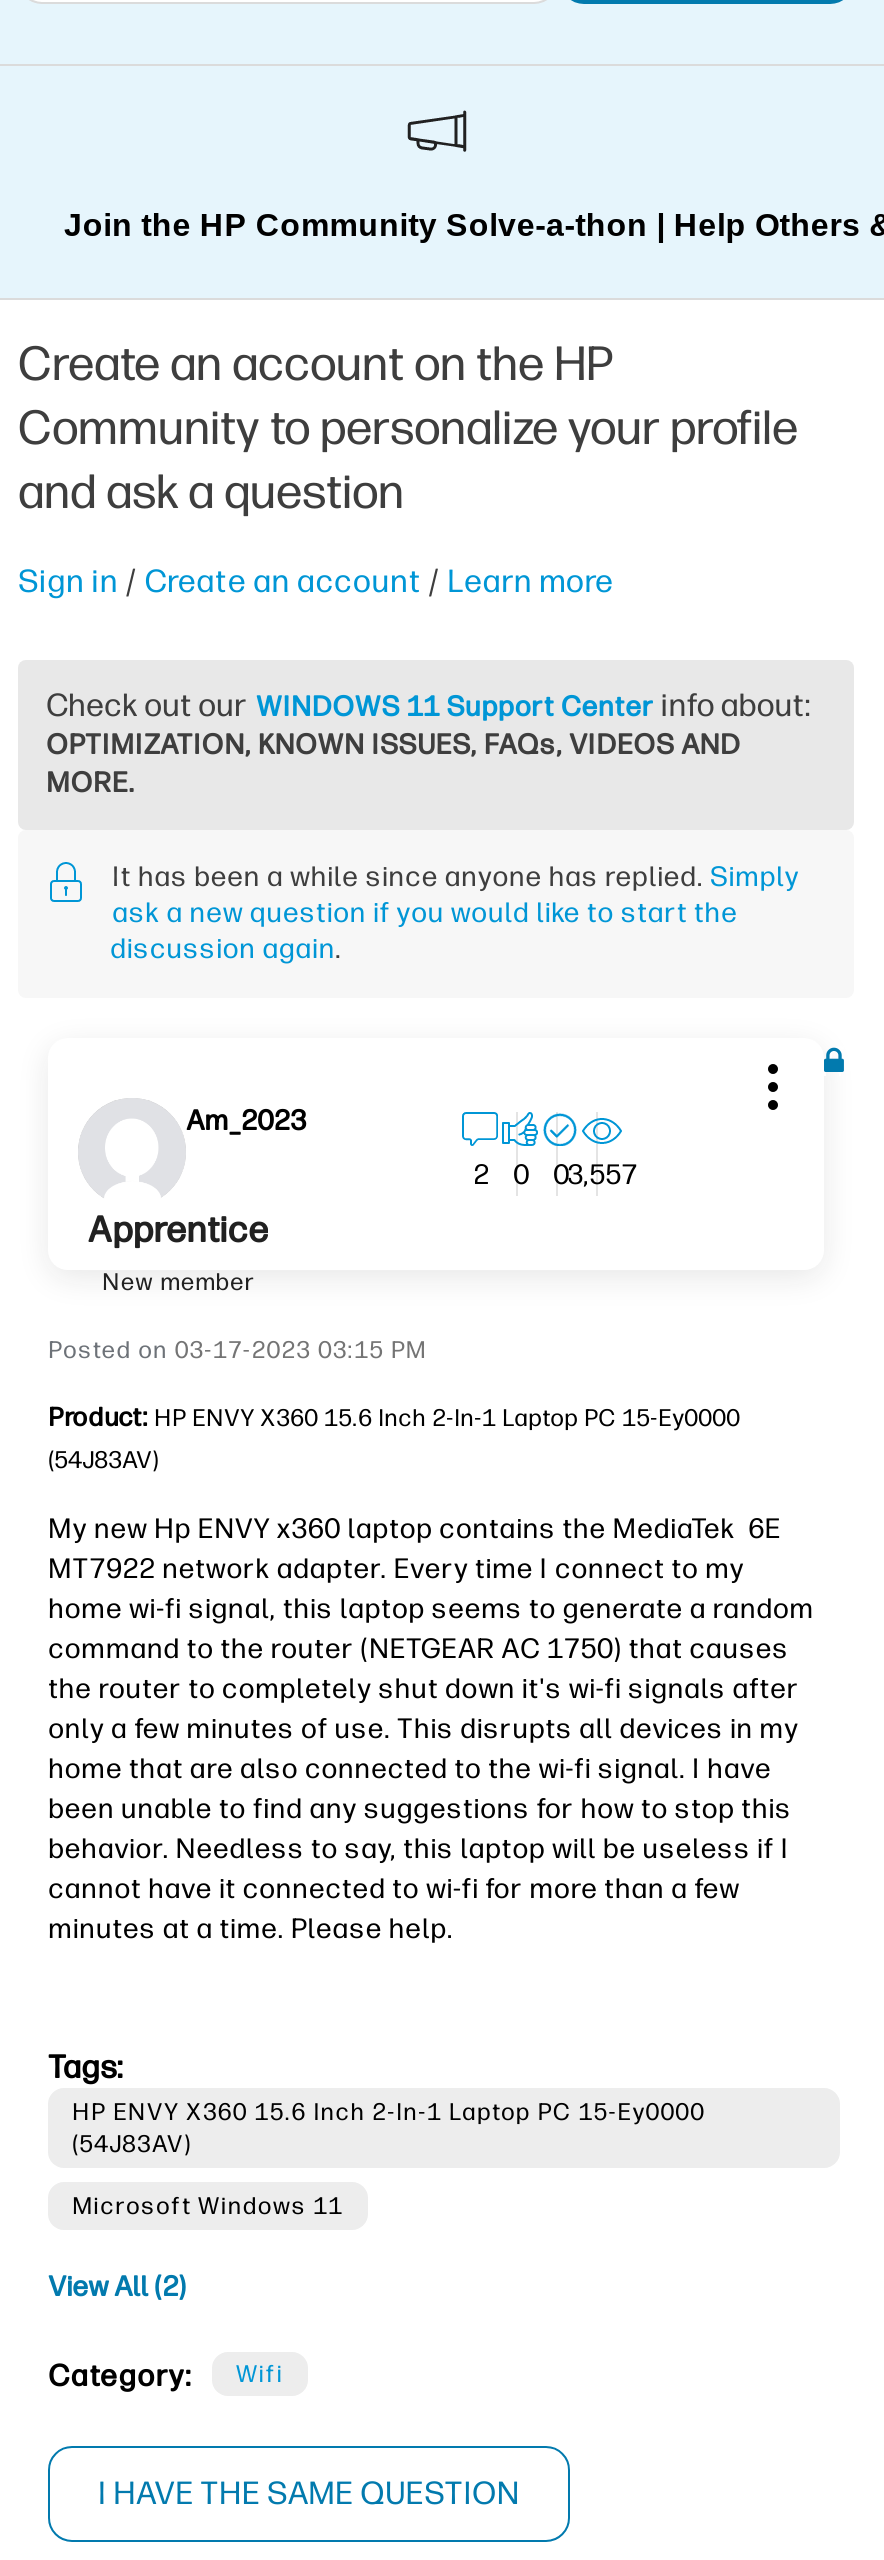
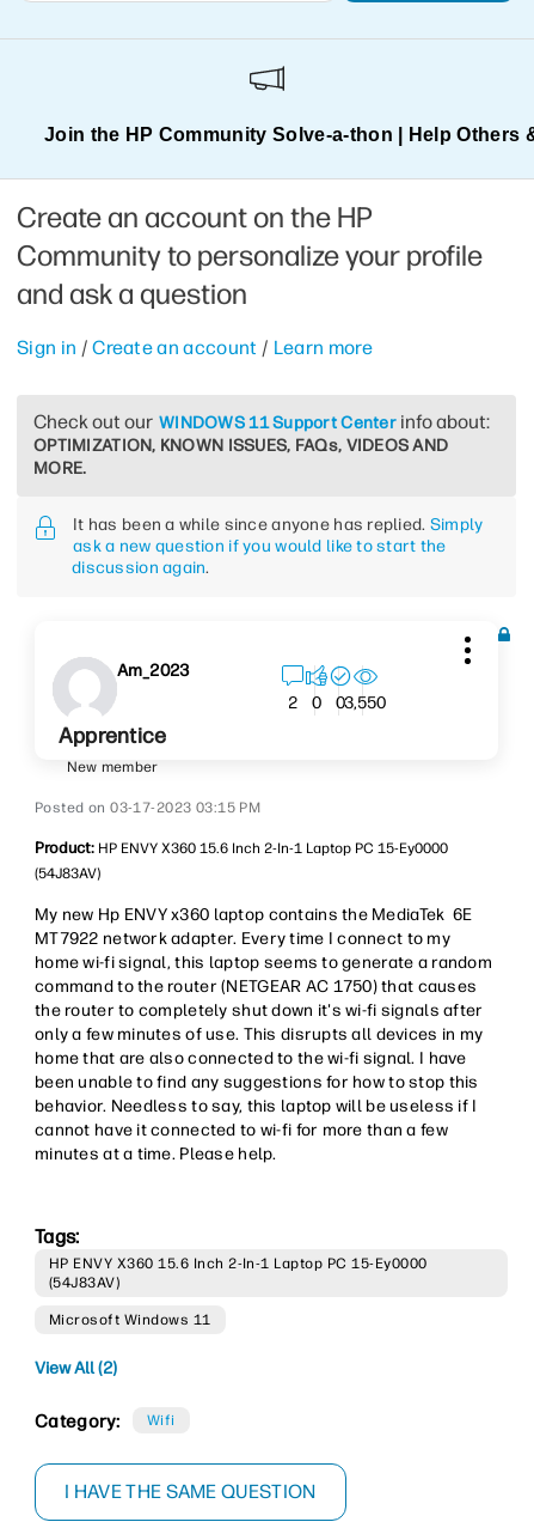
- 2 0 03,557
+ 2 0 03,550
